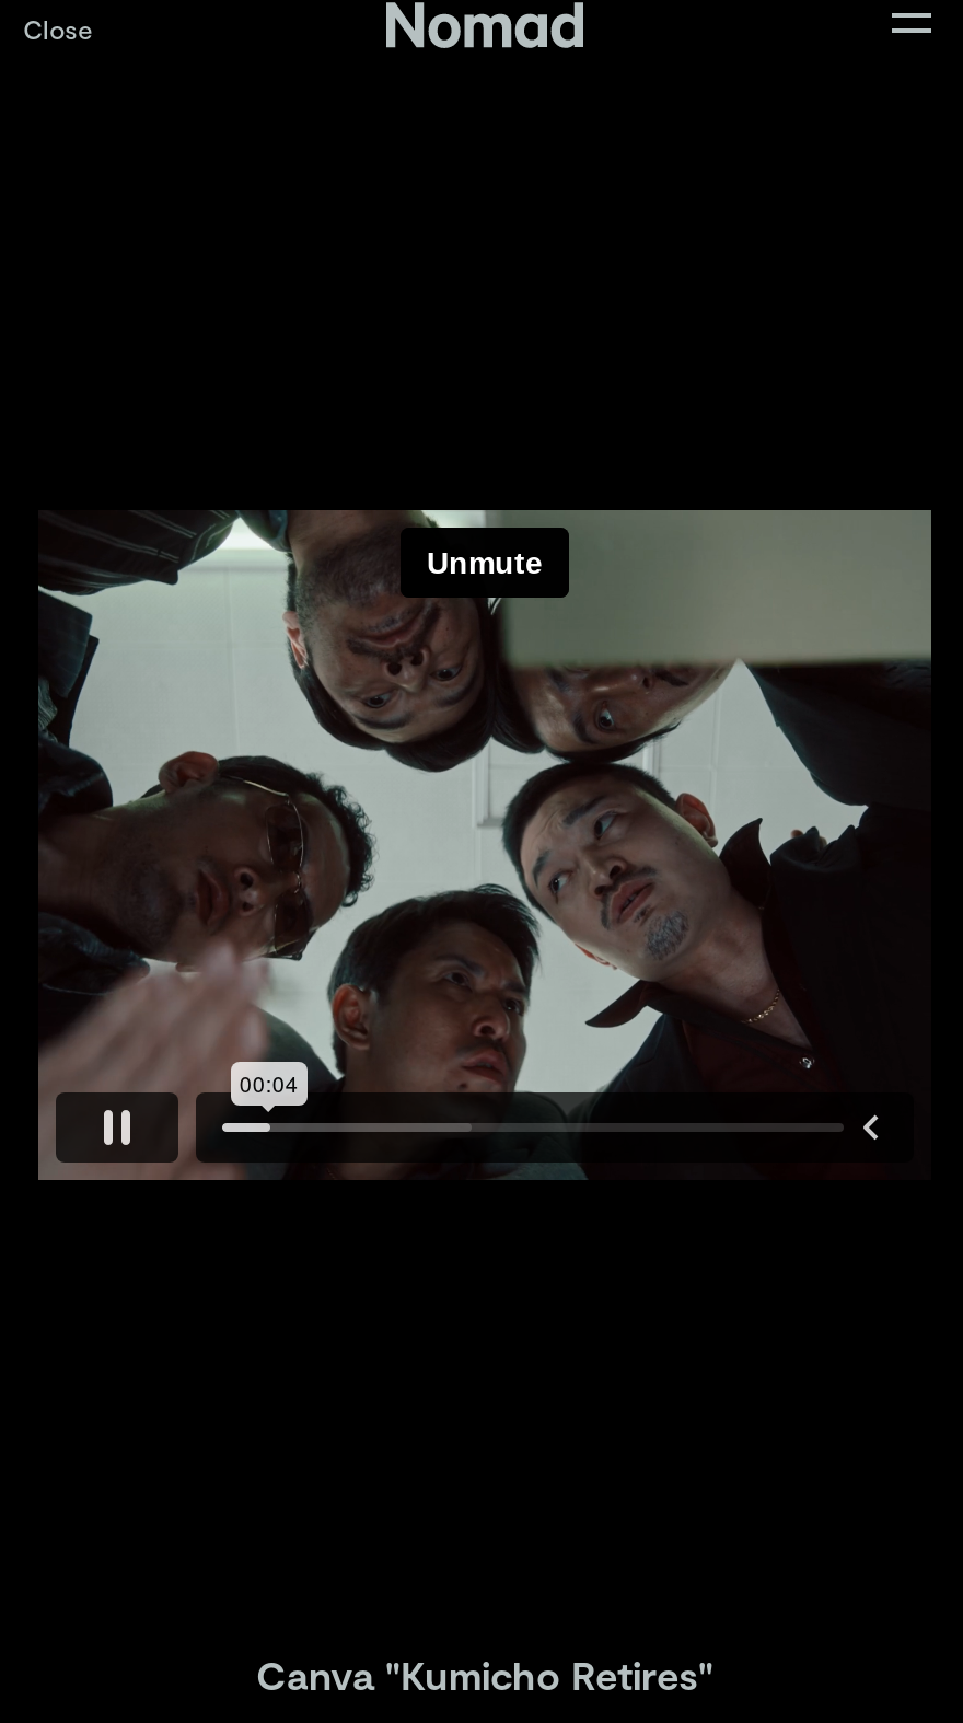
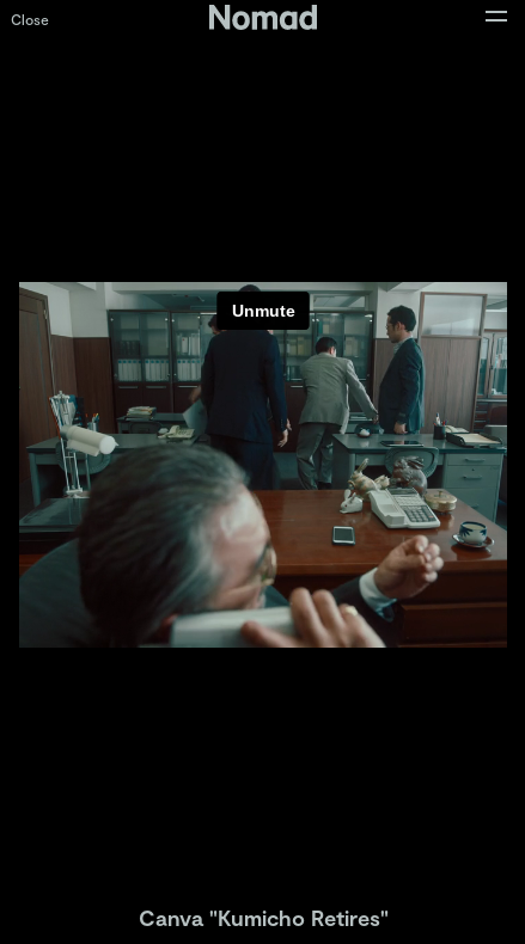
- [image]
+ [image]
